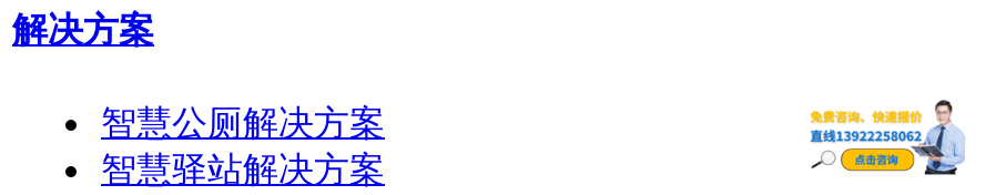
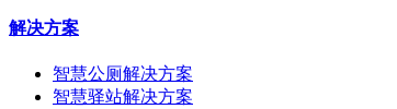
- [image]
